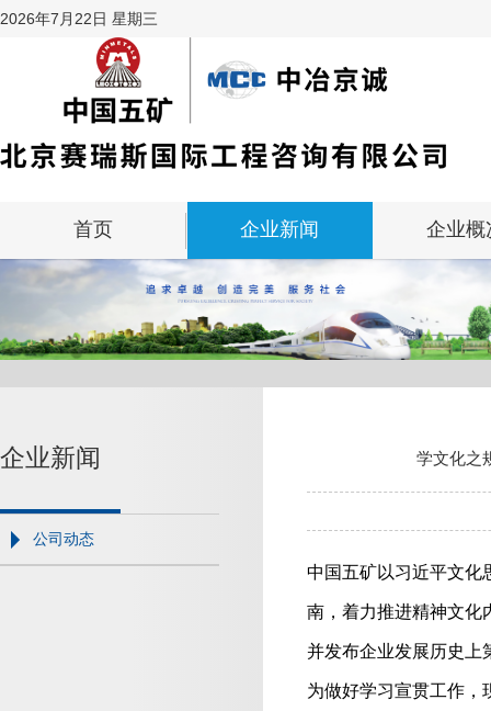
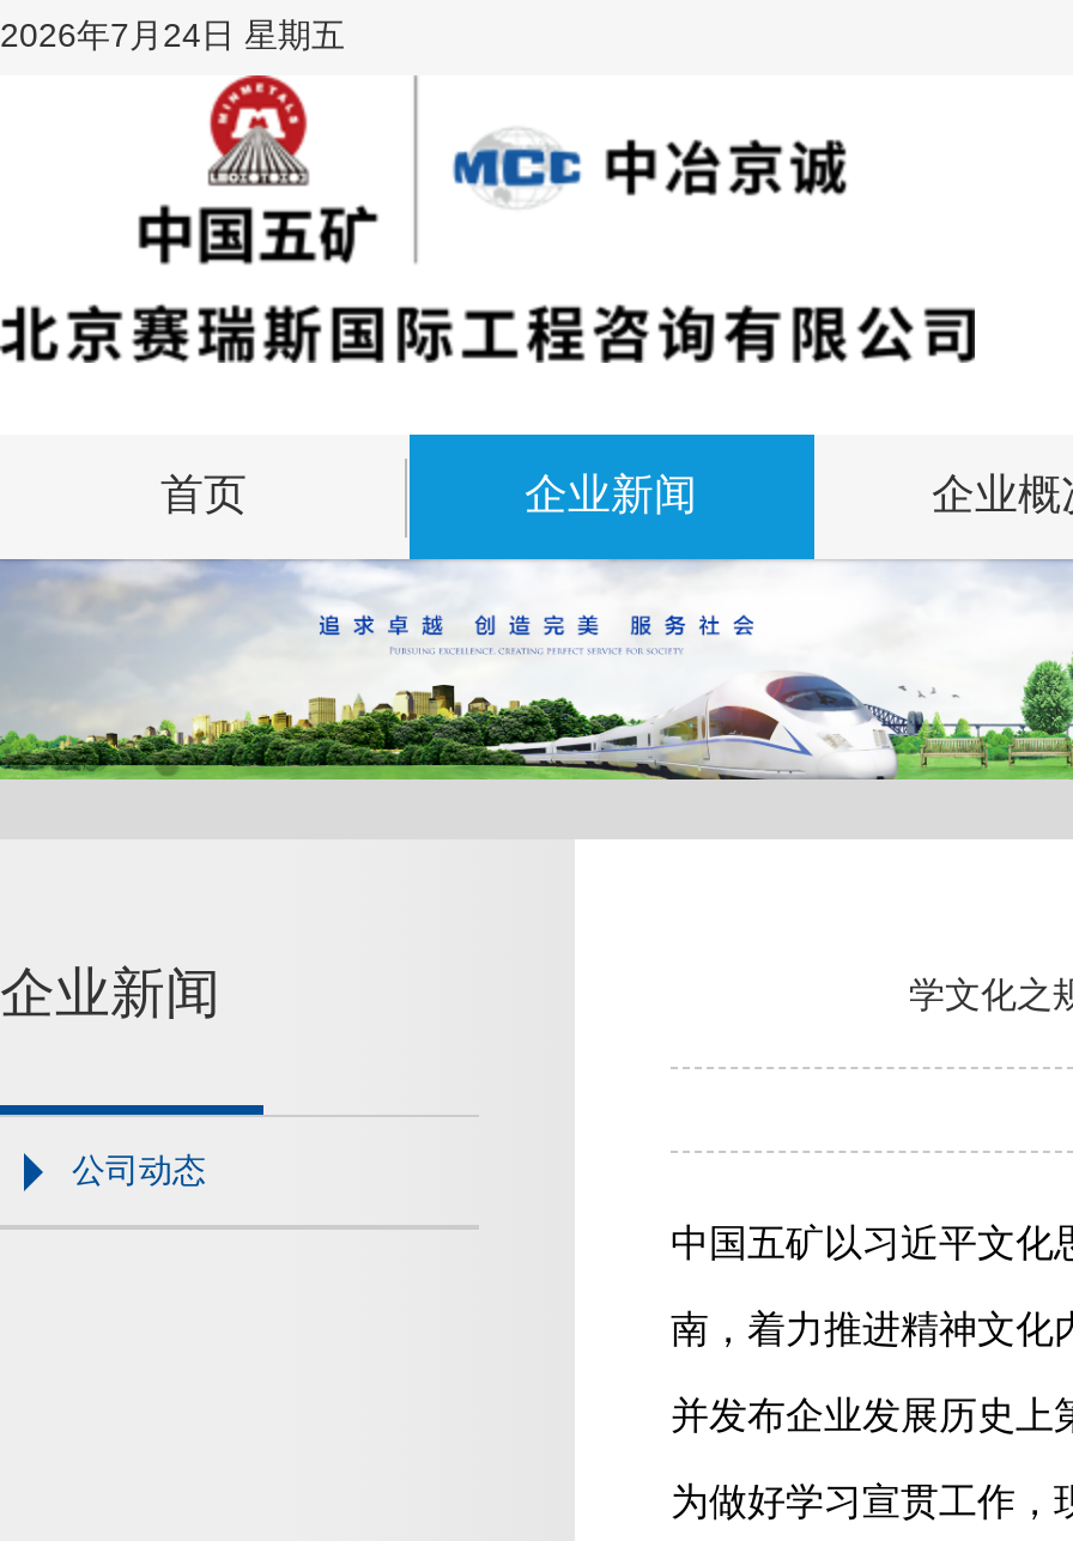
- 2026年7月22日 星期三
+ 2026年7月24日 星期五
